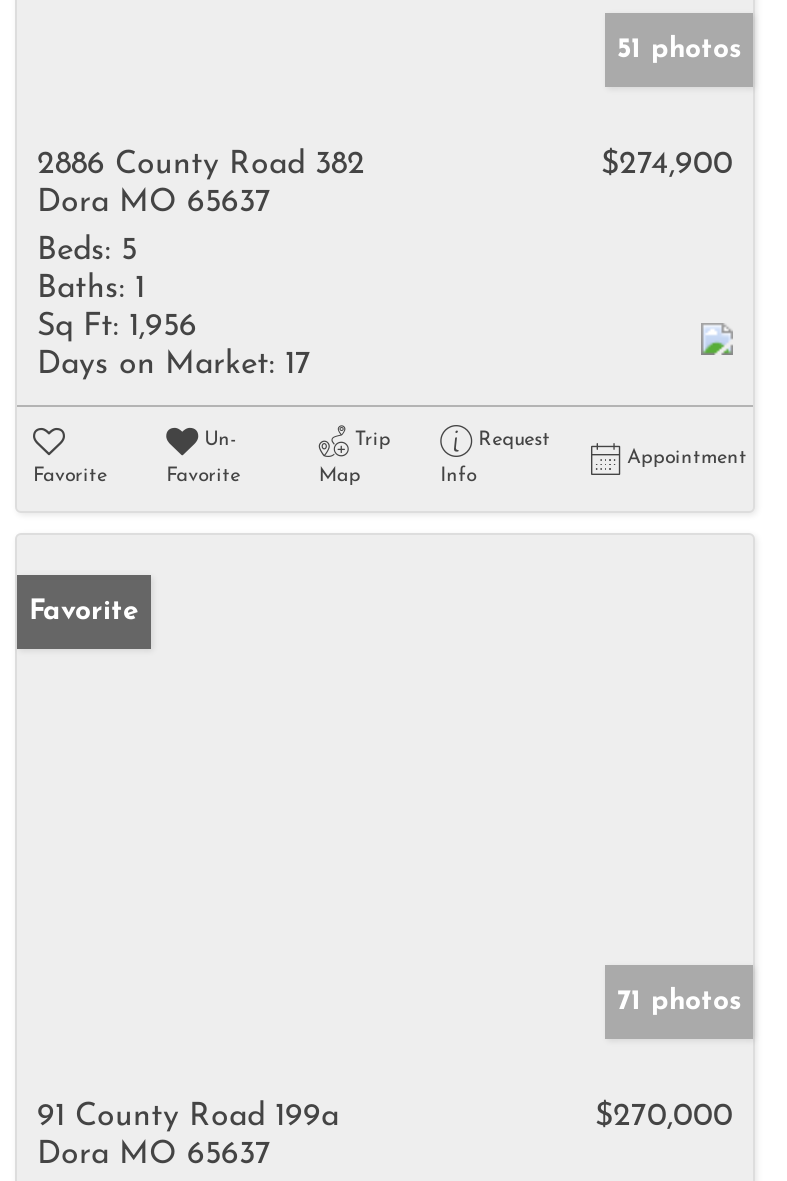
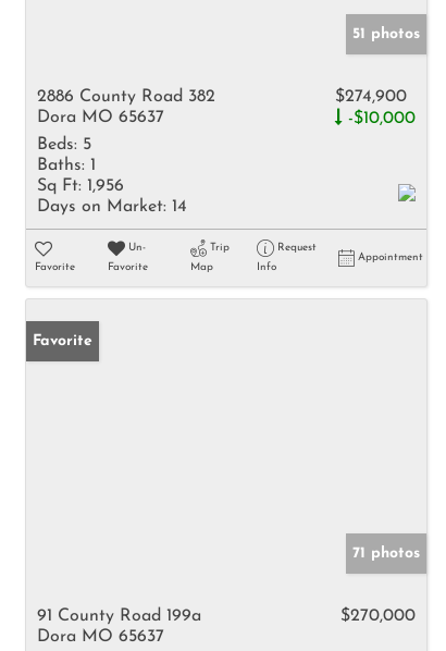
+ -$10,000

- Days on Market: 17
+ Days on Market: 14
